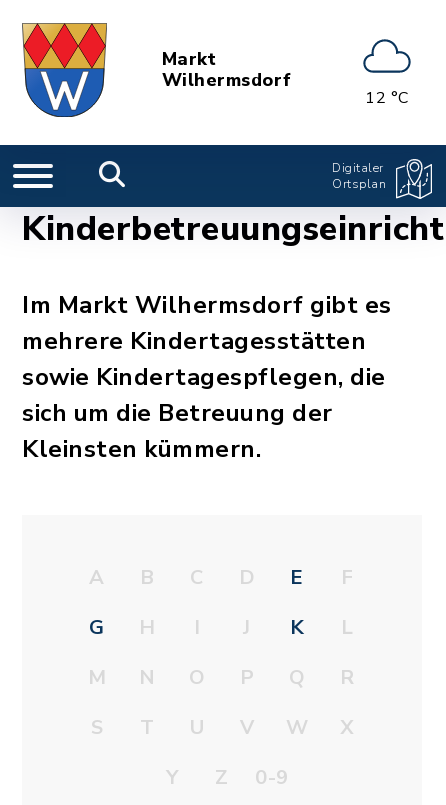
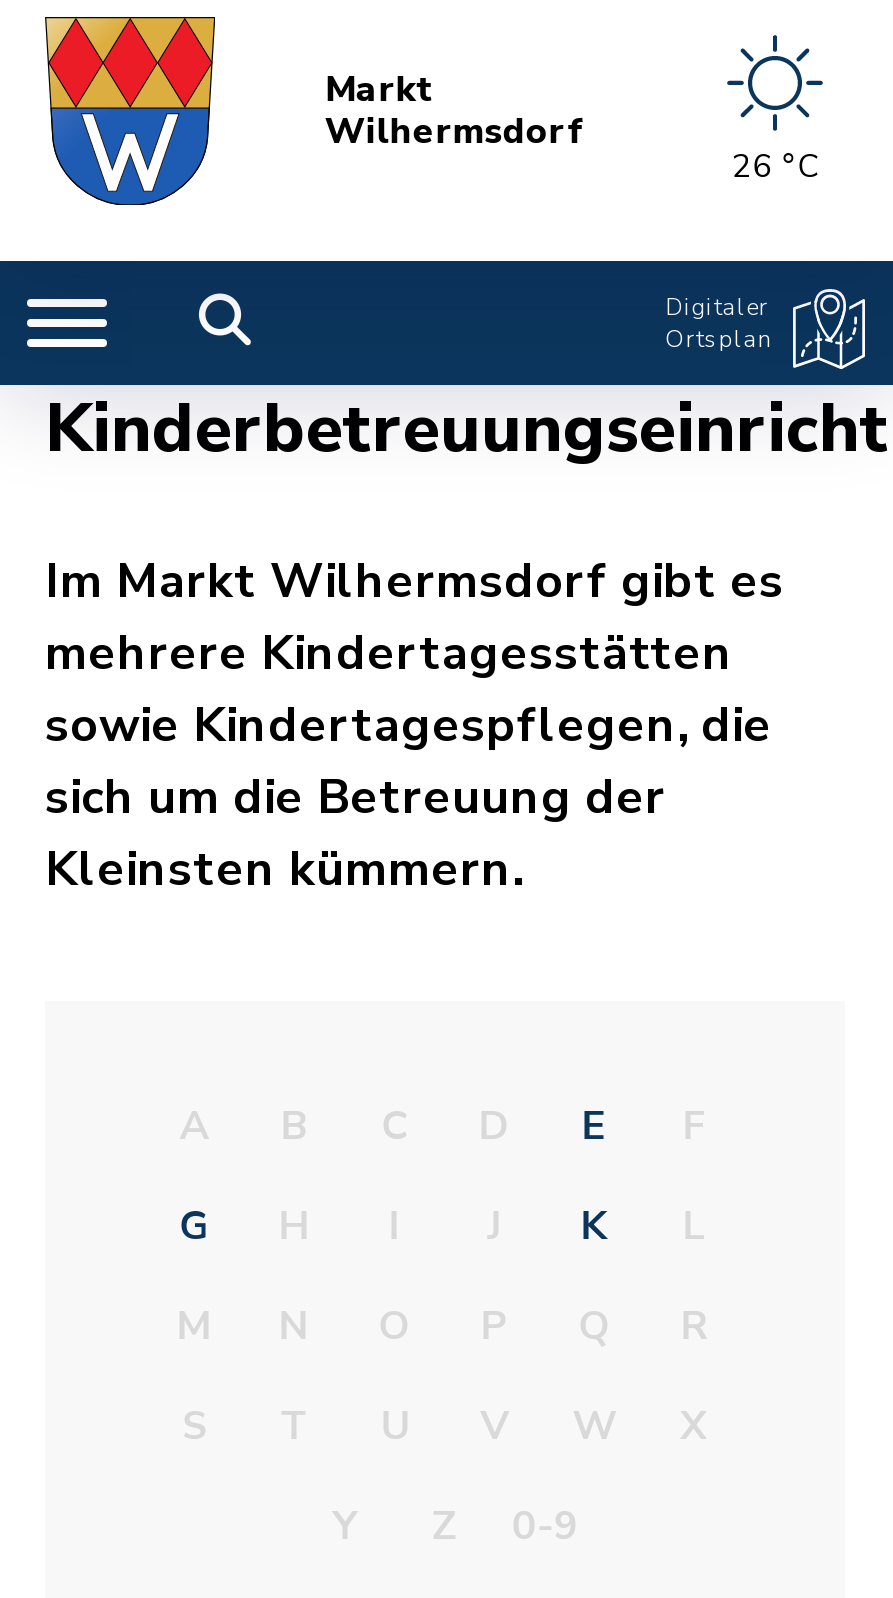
- [image]
- 12 °C
+ [image]
+ 26 °C
